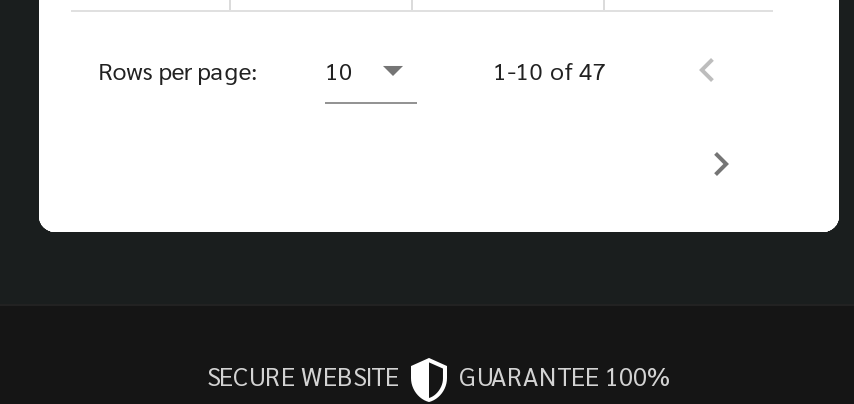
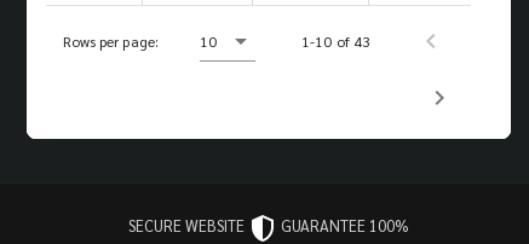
- 1-10 of 47
+ 1-10 of 43
